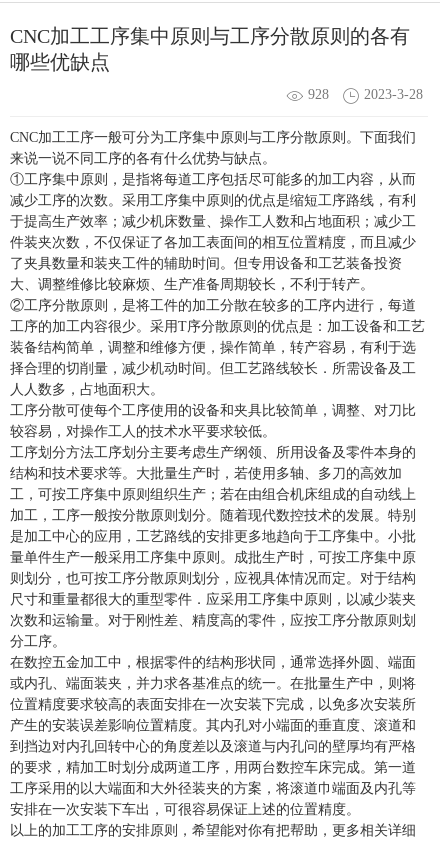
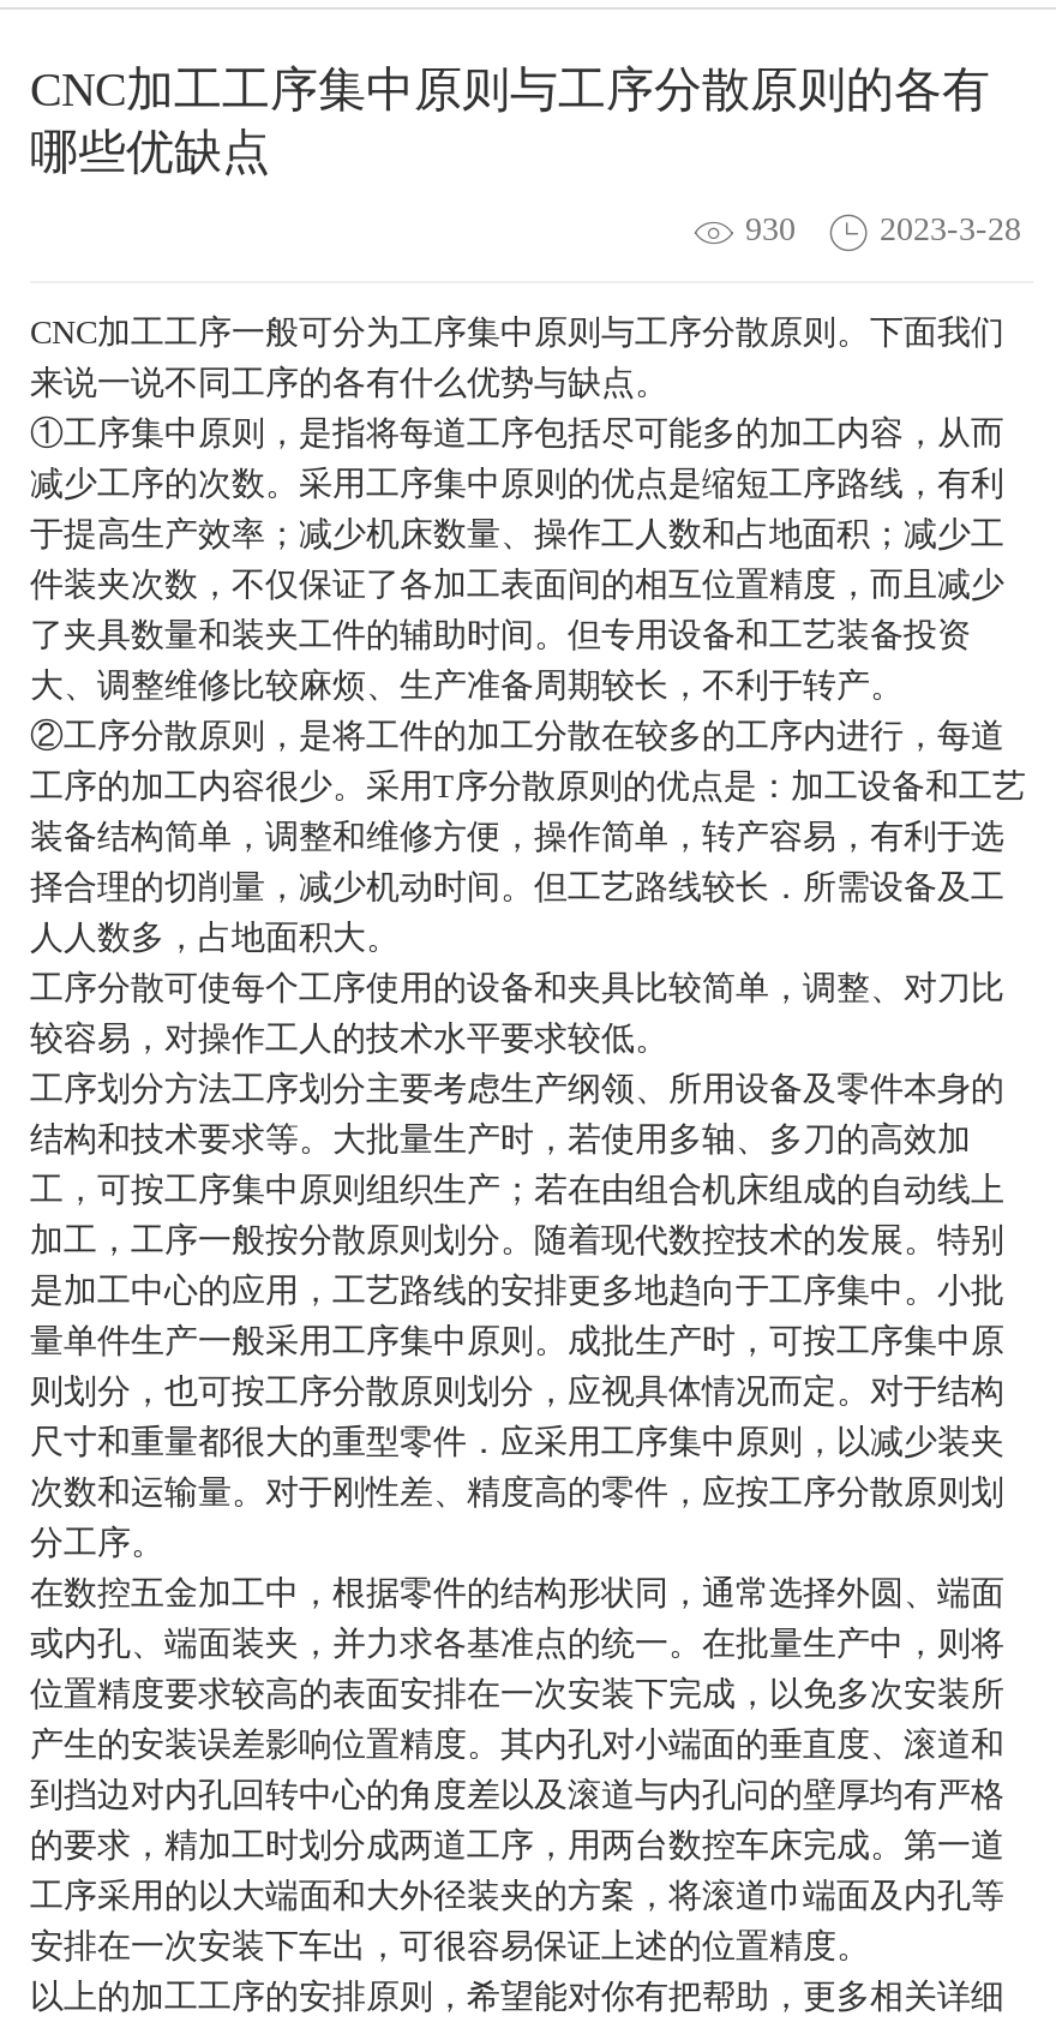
- 928
+ 930
